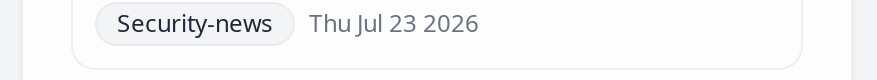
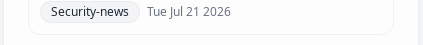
- Security-news Thu Jul 23 2026
+ Security-news Tue Jul 21 2026
